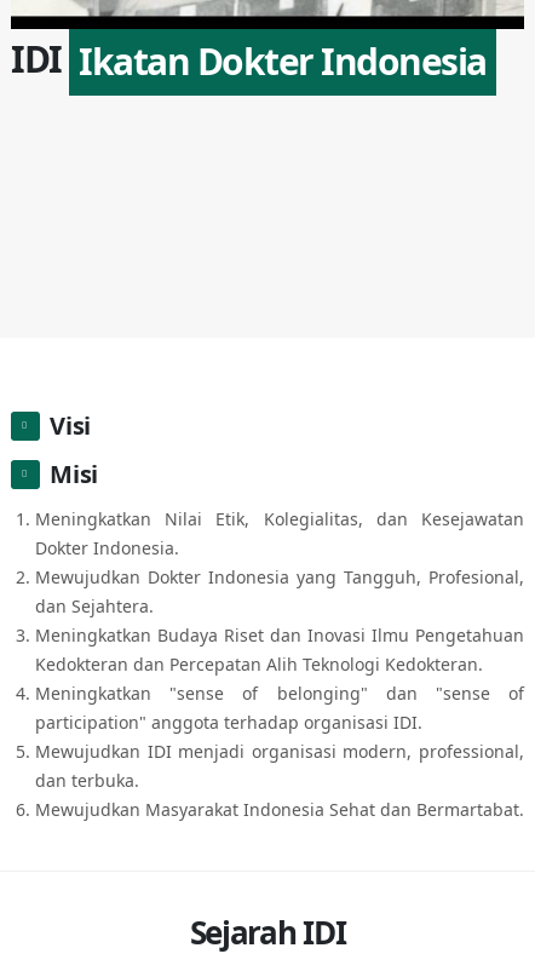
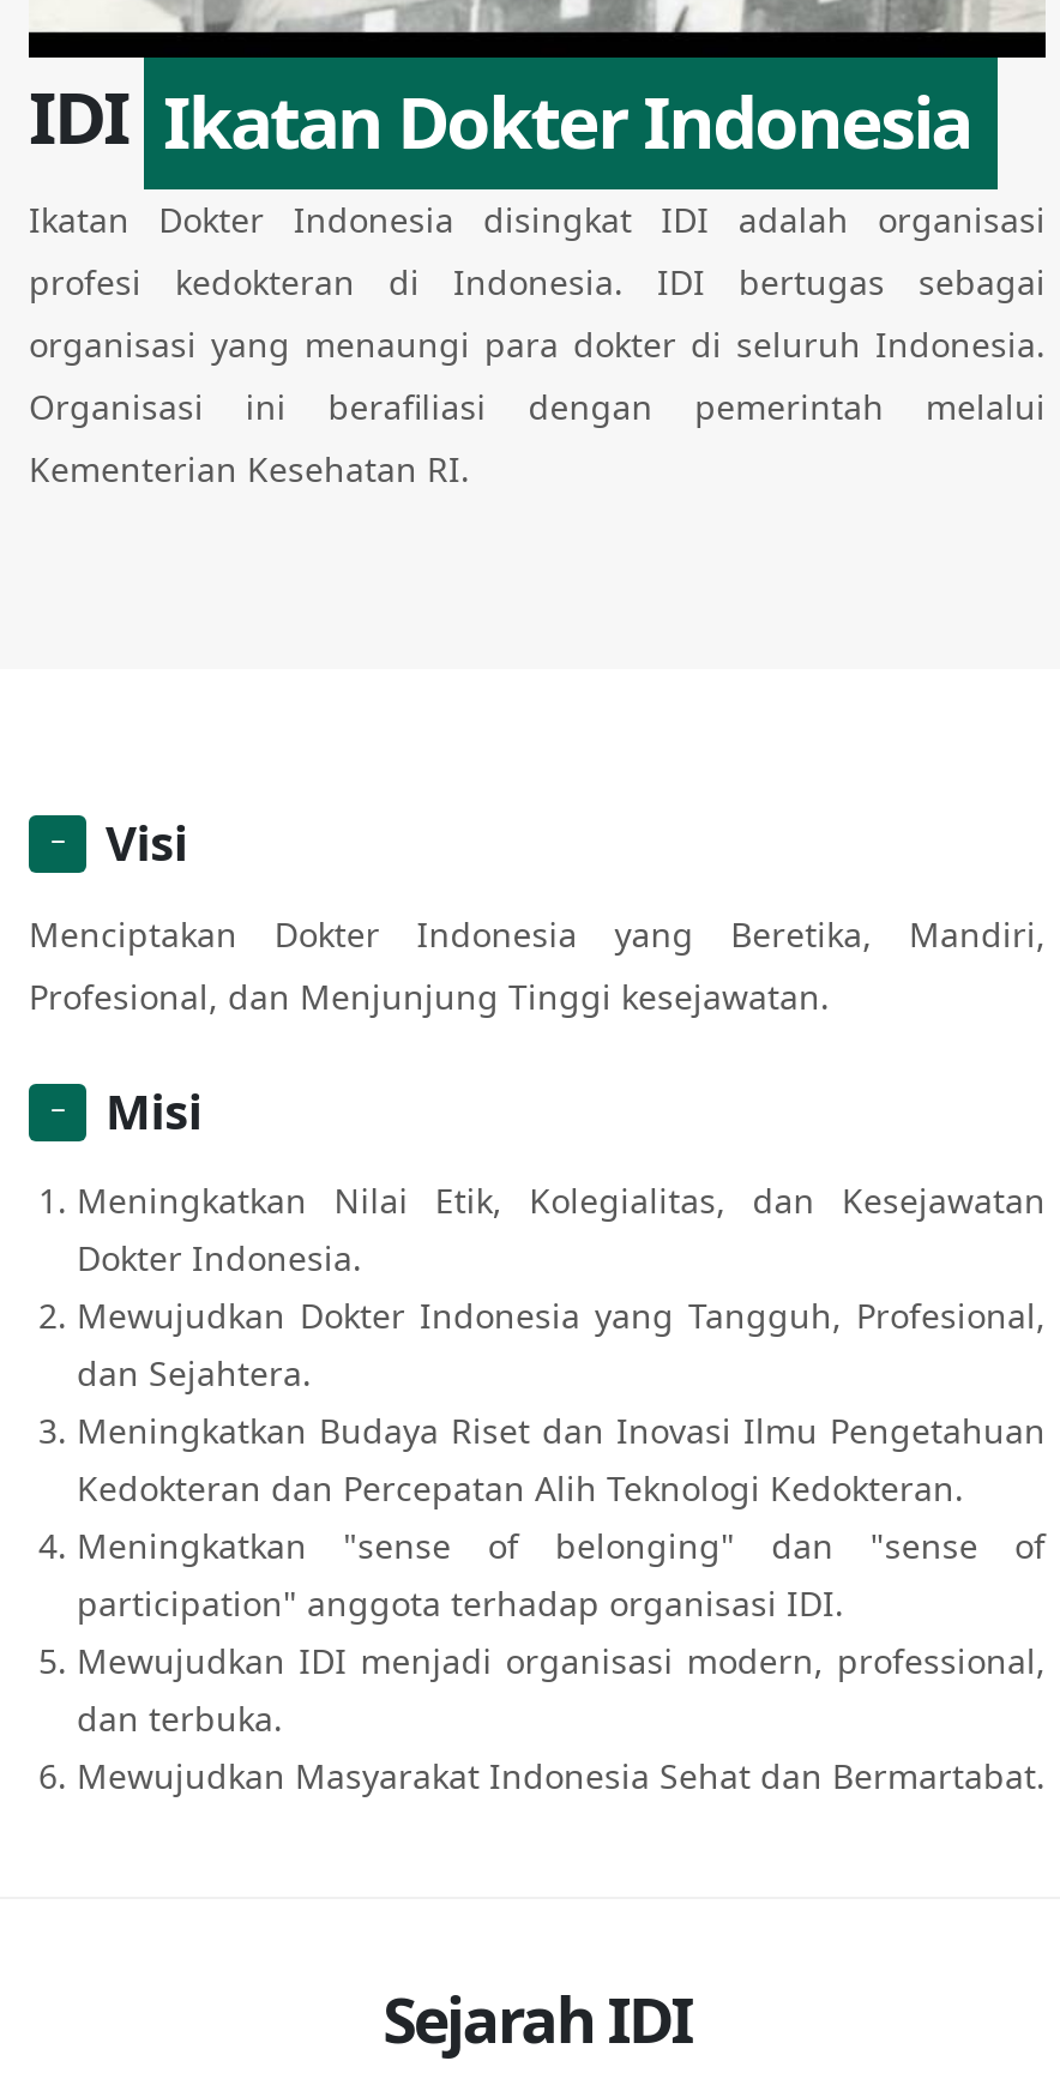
+ Ikatan Dokter Indonesia disingkat IDI adalah organisasi
+ profesi kedokteran di Indonesia. IDI bertugas sebagai
+ organisasi yang menaungi para dokter di seluruh Indonesia.
+ Organisasi ini berafiliasi dengan pemerintah melalui
+ Kementerian Kesehatan RI.

+ Menciptakan Dokter Indonesia yang Beretika, Mandiri,
+ Profesional, dan Menjunjung Tinggi kesejawatan.
